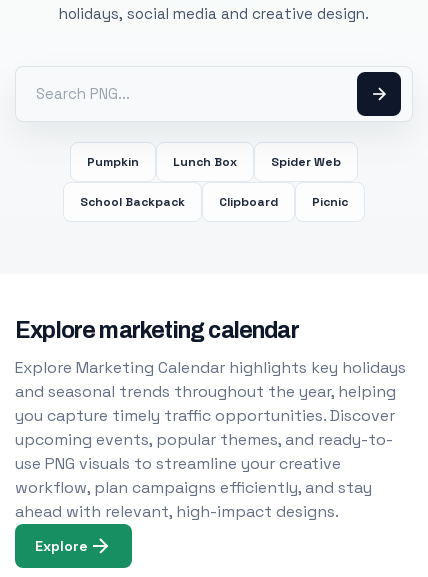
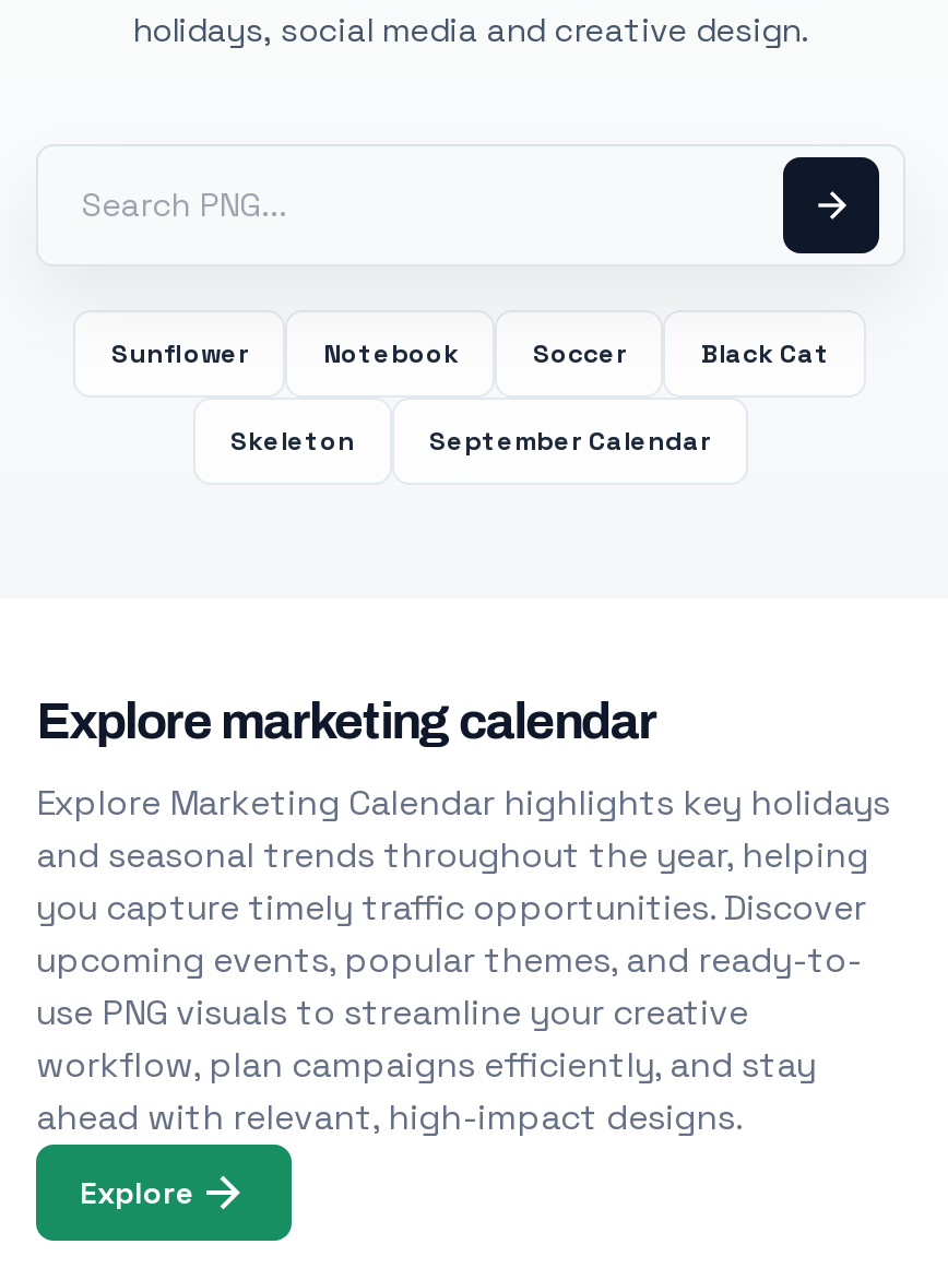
- Pumpkin
- Lunch Box
- Spider Web
+ Sunflower
+ Notebook
+ Soccer
+ Black Cat

- School Backpack
- Clipboard
- Picnic
+ Skeleton
+ September Calendar
